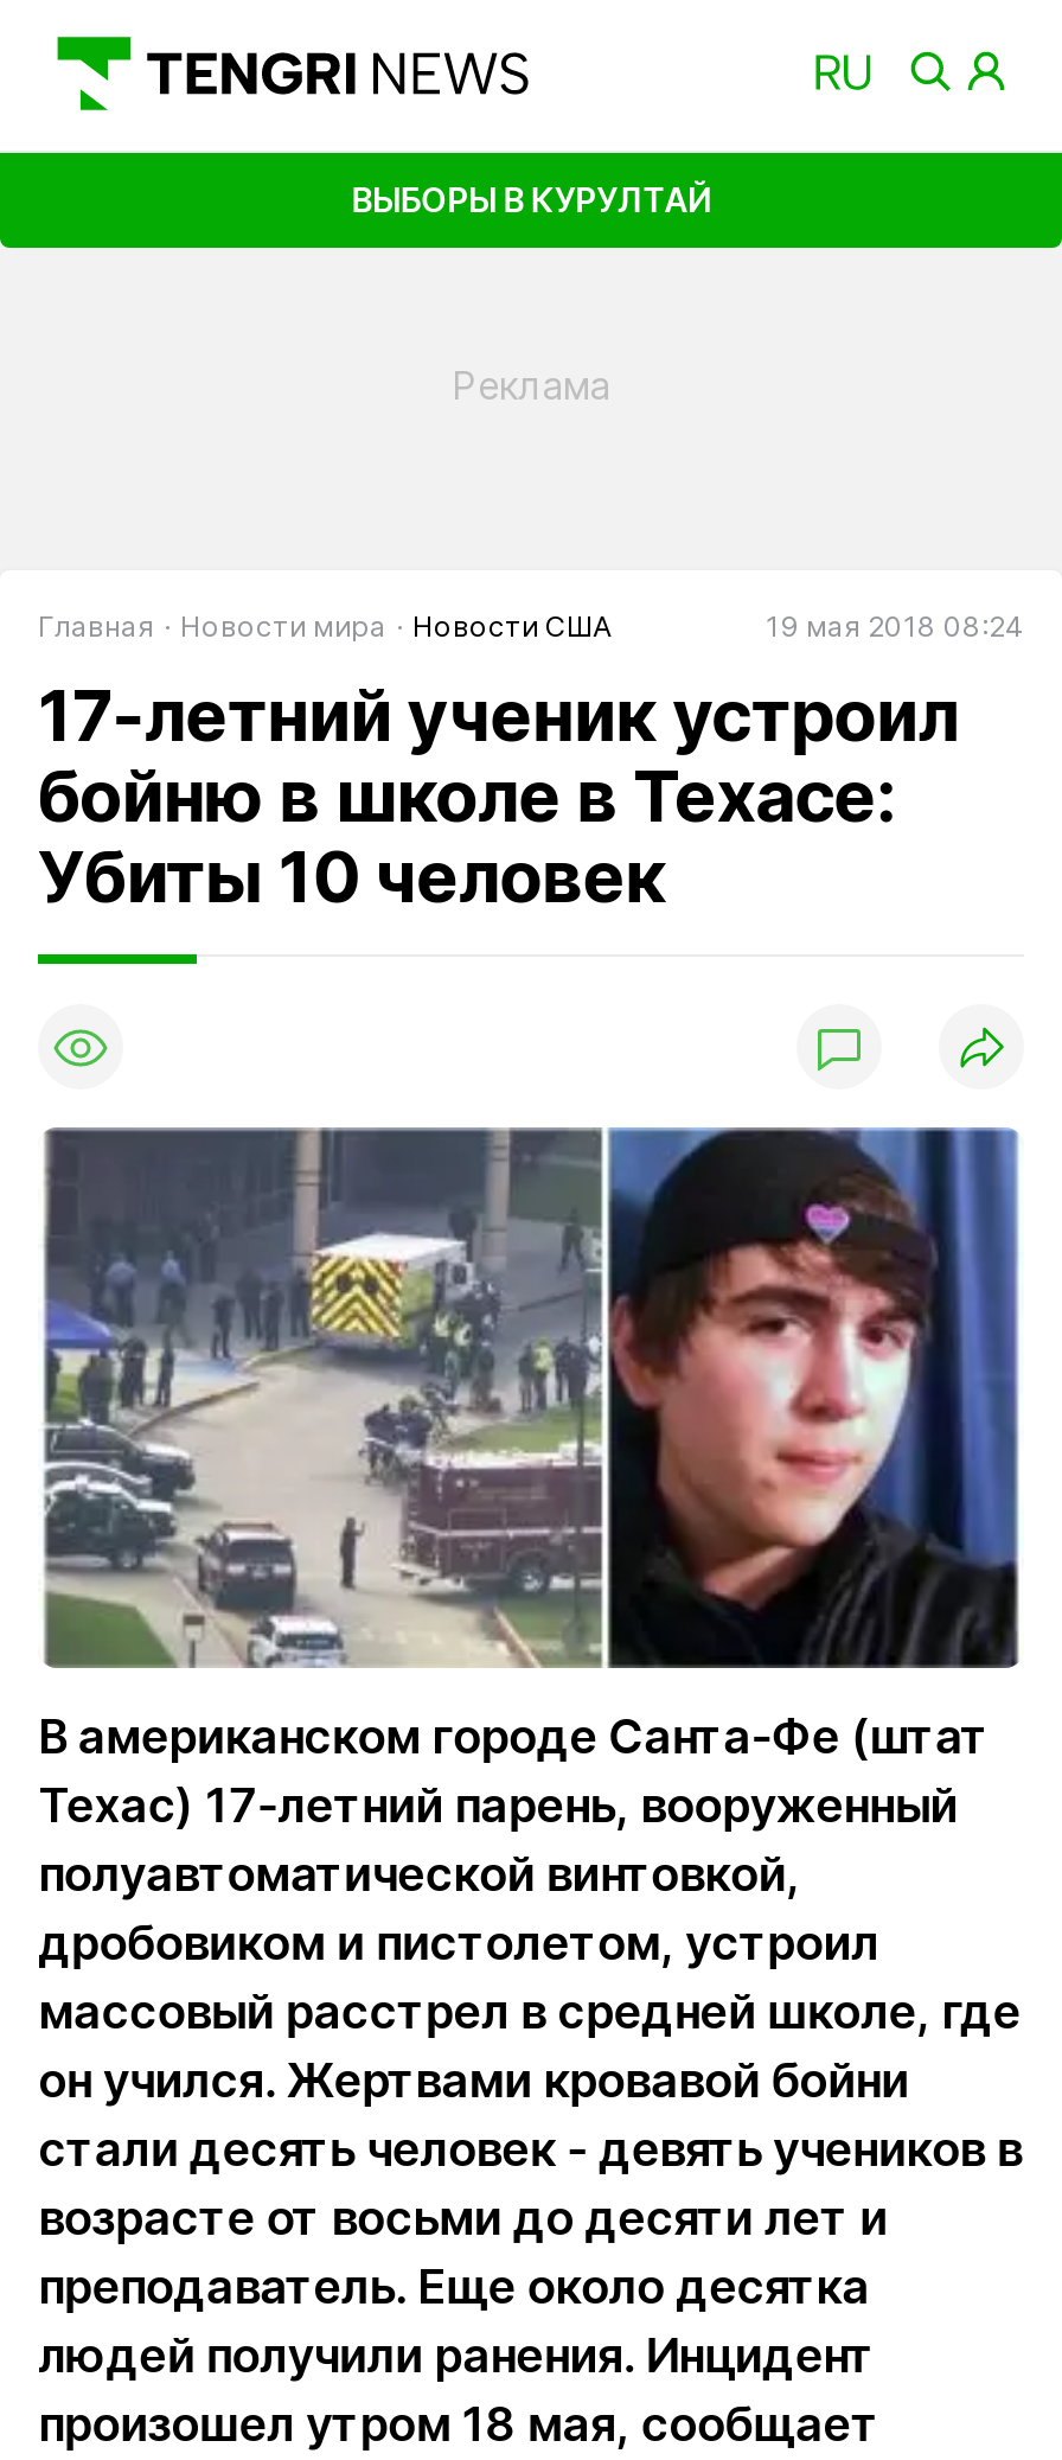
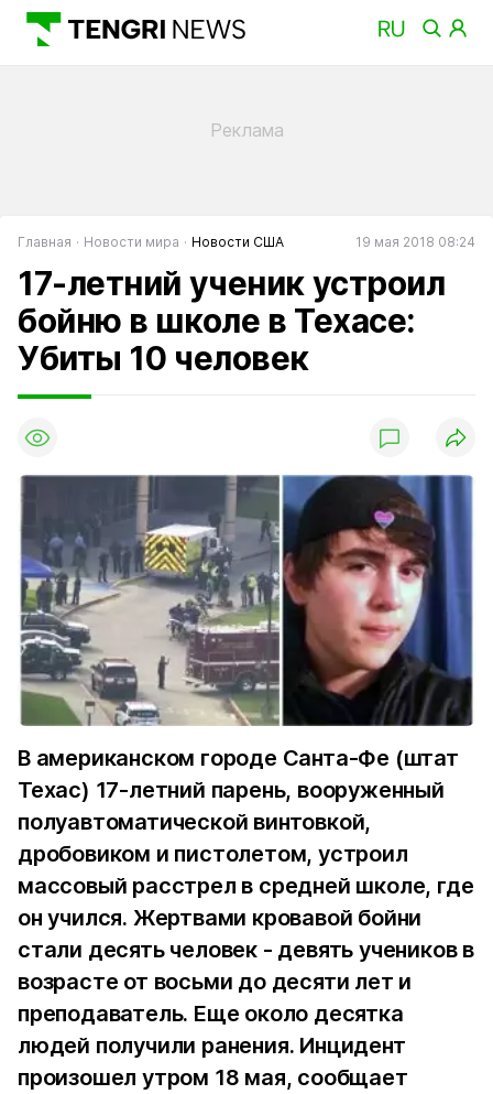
- ВЫБОРЫ В КУРУЛТАЙ
